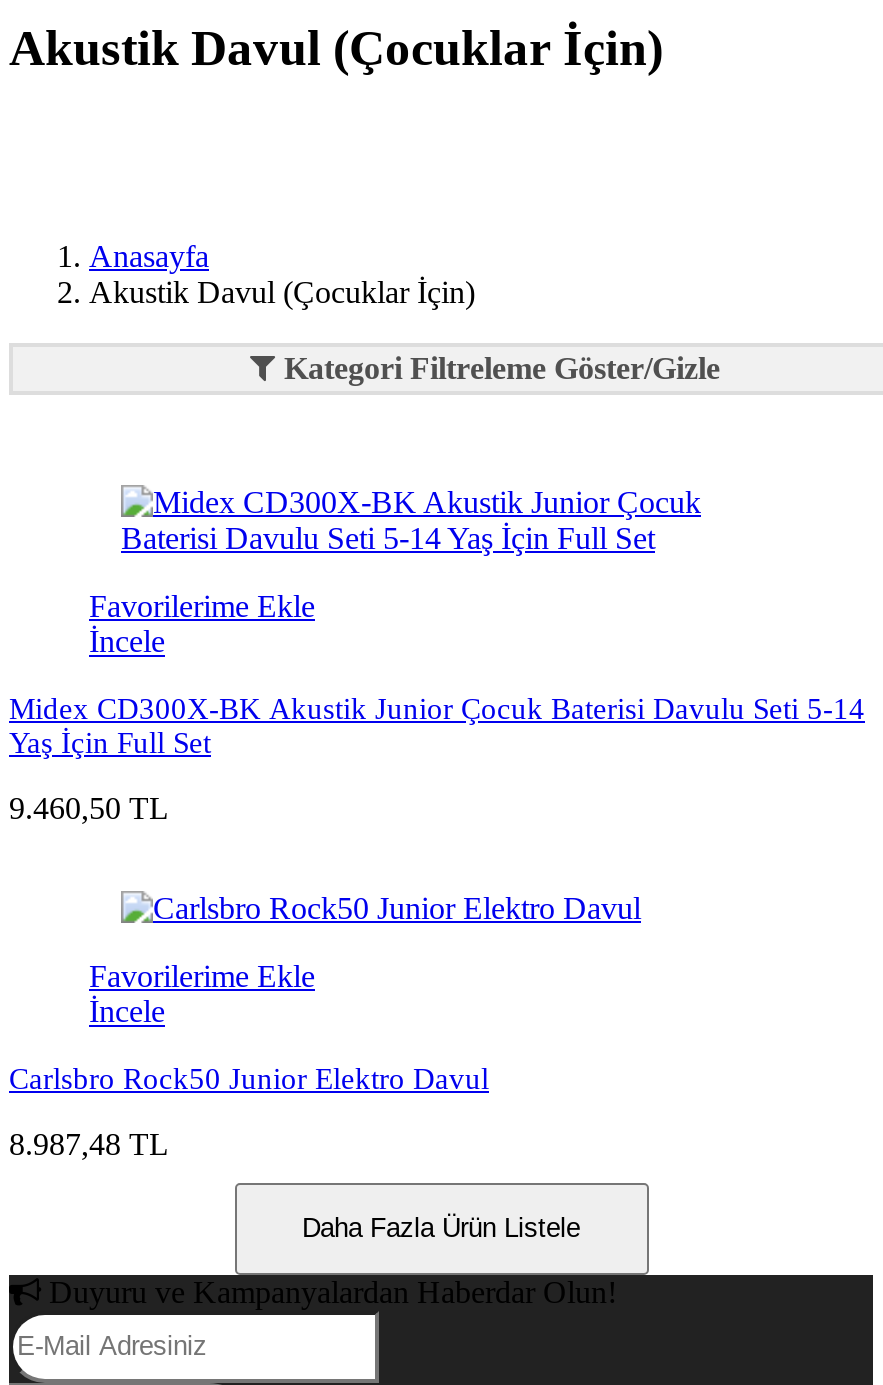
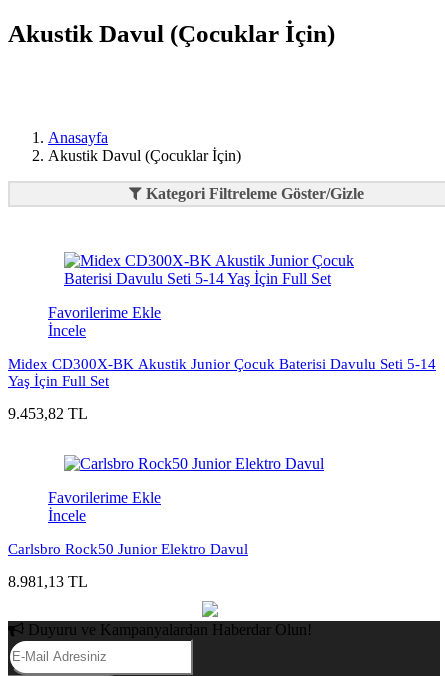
- 9.460,50 TL
+ 9.453,82 TL

- 8.987,48 TL
- Daha Fazla Ürün Listele
+ 8.981,13 TL
